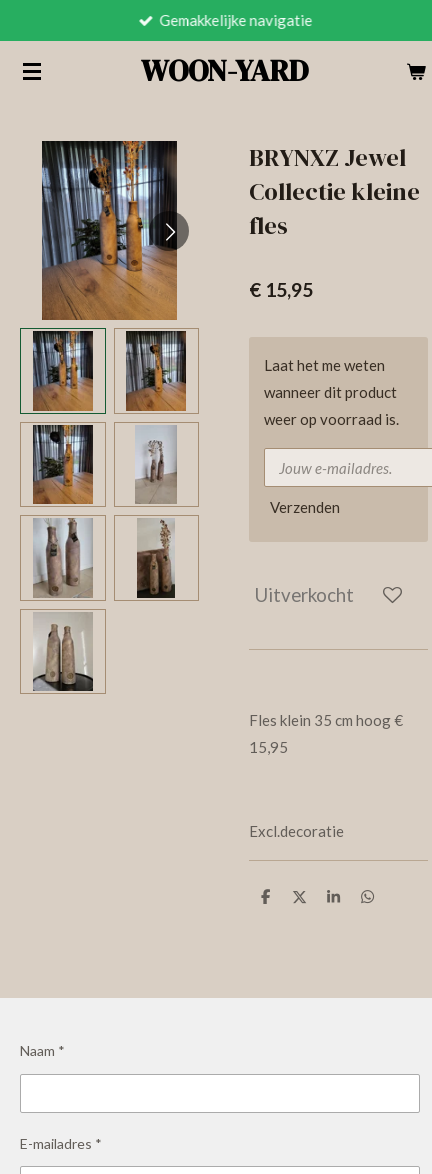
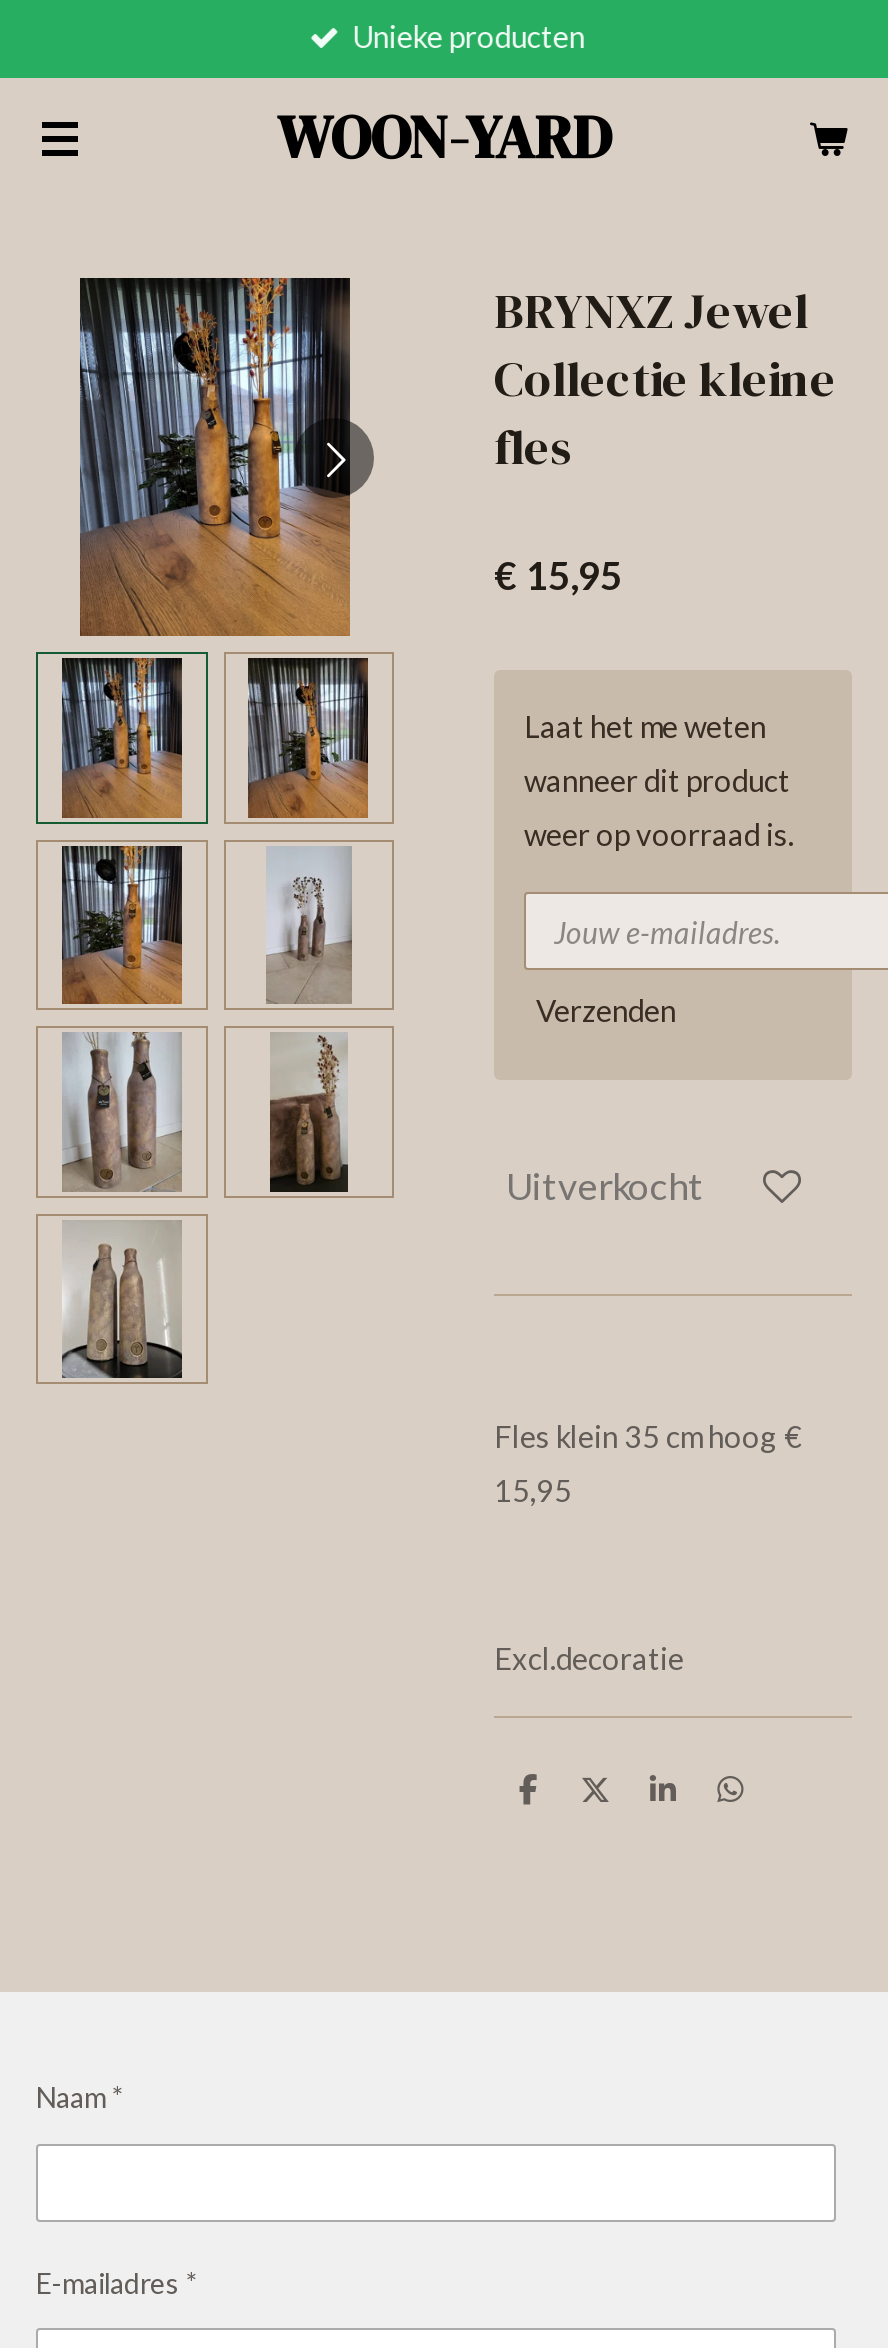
- Gemakkelijke navigatie
+ Unieke producten
